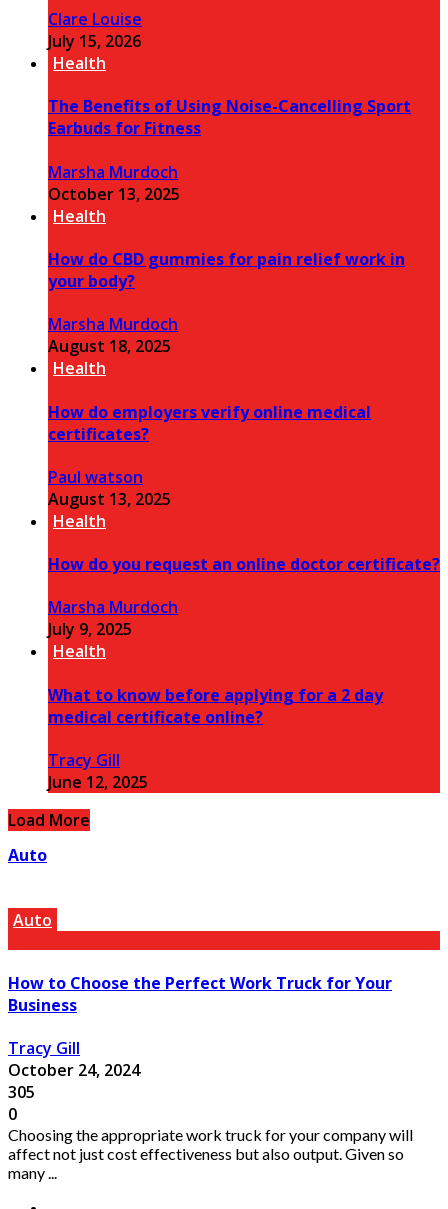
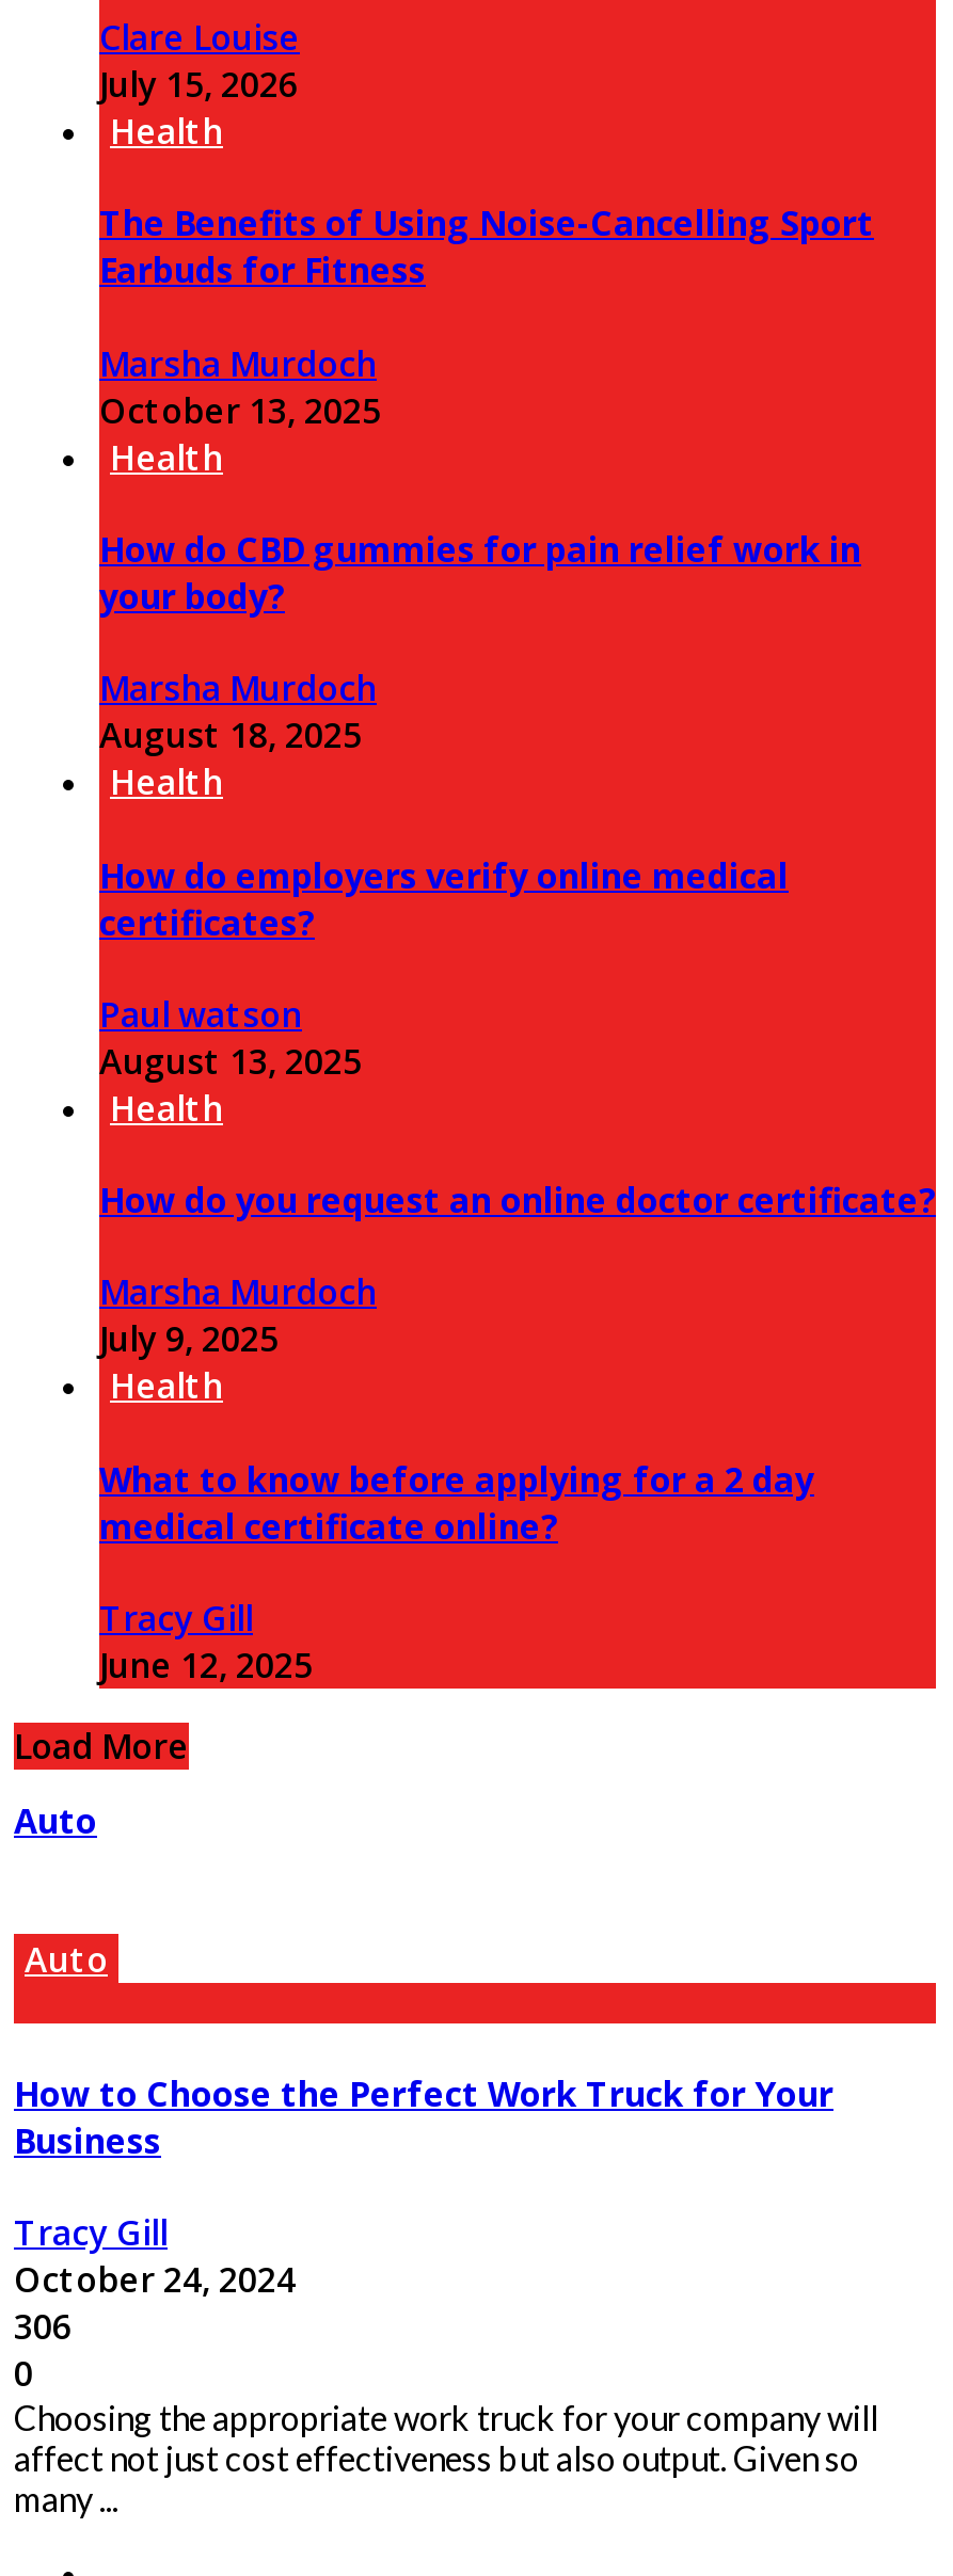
- 305
+ 306
